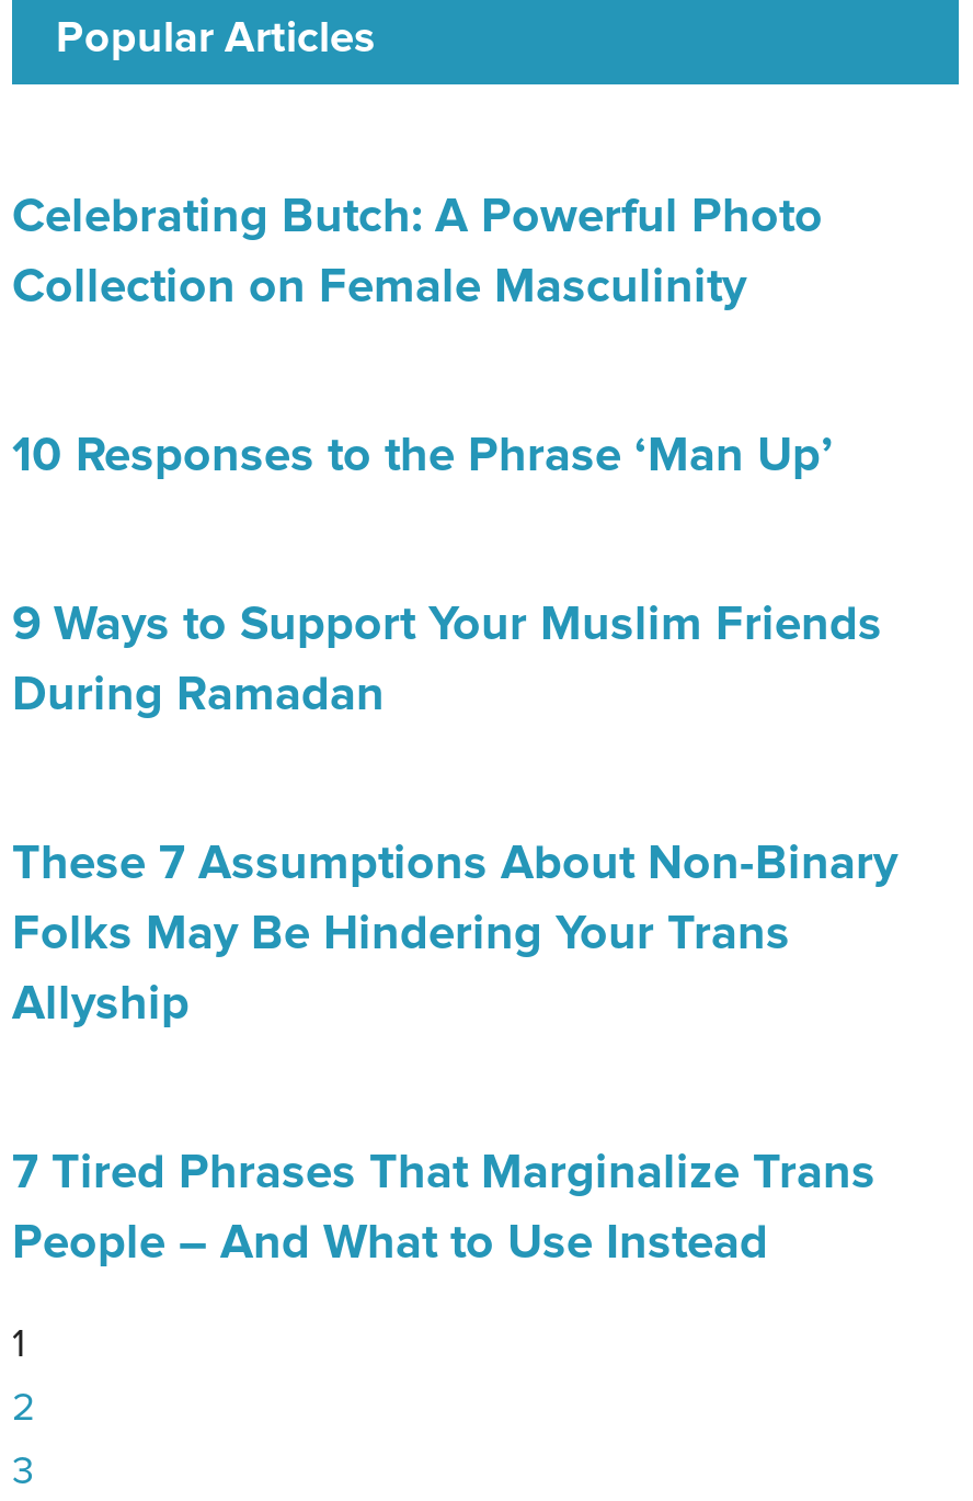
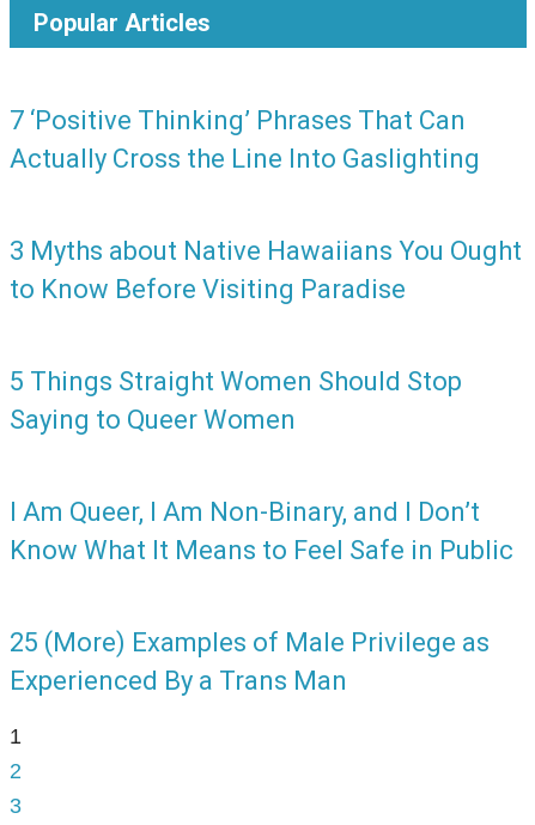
- Celebrating Butch: A Powerful Photo
- Collection on Female Masculinity
- 10 Responses to the Phrase ‘Man Up’
- 9 Ways to Support Your Muslim Friends
- During Ramadan
- These 7 Assumptions About Non-Binary
- Folks May Be Hindering Your Trans
- Allyship
- 7 Tired Phrases That Marginalize Trans
- People – And What to Use Instead
+ 7 ‘Positive Thinking’ Phrases That Can
+ Actually Cross the Line Into Gaslighting
+ 3 Myths about Native Hawaiians You Ought
+ to Know Before Visiting Paradise
+ 5 Things Straight Women Should Stop
+ Saying to Queer Women
+ I Am Queer, I Am Non-Binary, and I Don’t
+ Know What It Means to Feel Safe in Public
+ 25 (More) Examples of Male Privilege as
+ Experienced By a Trans Man
